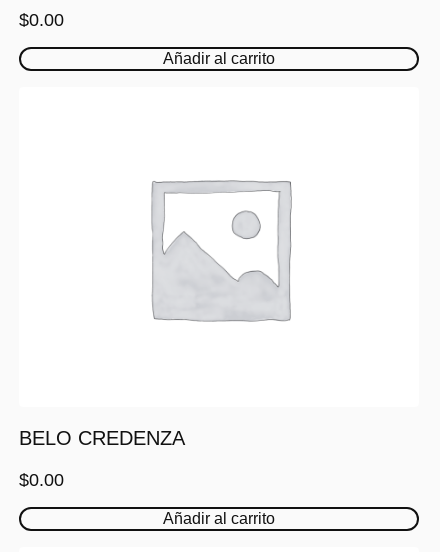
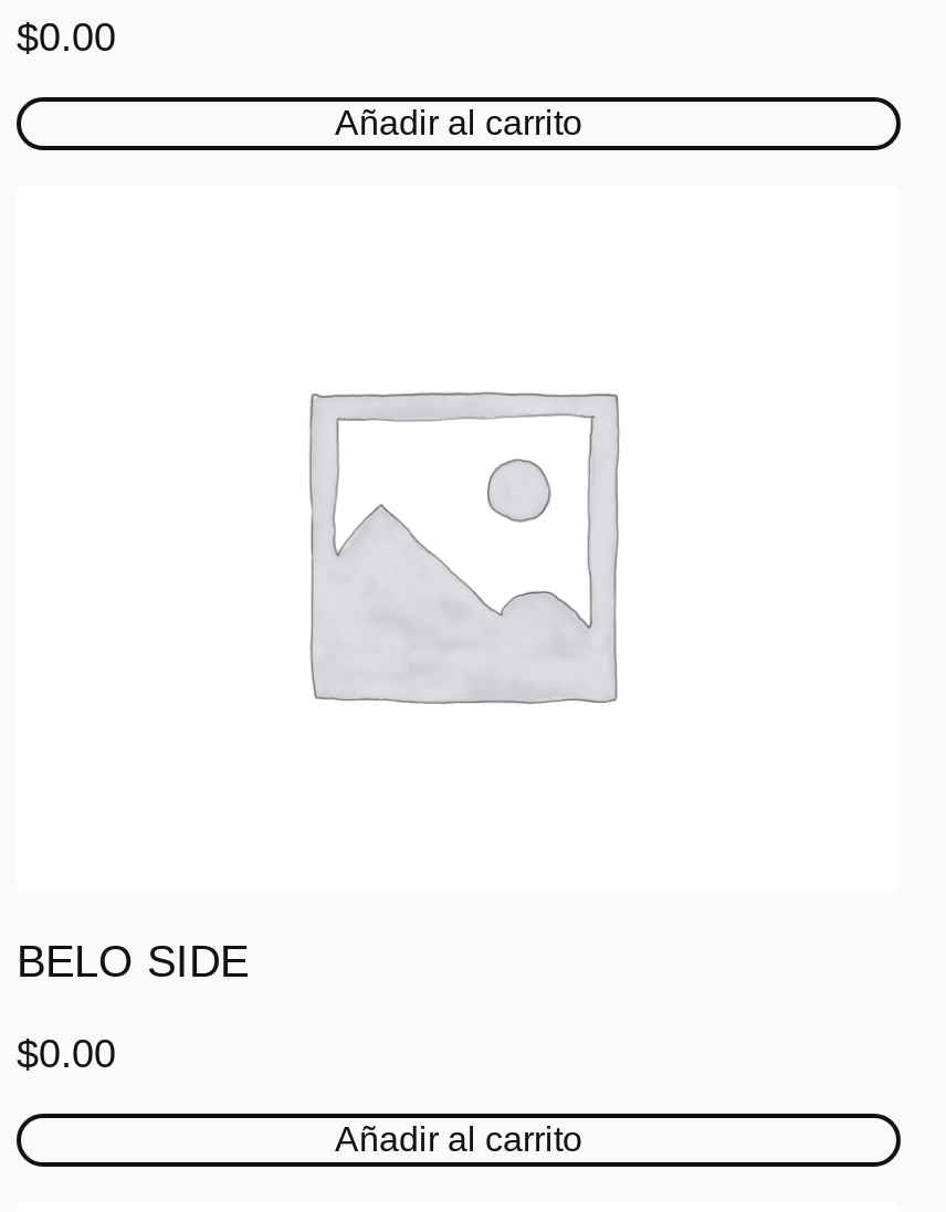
- BELO CREDENZA
+ BELO SIDE
